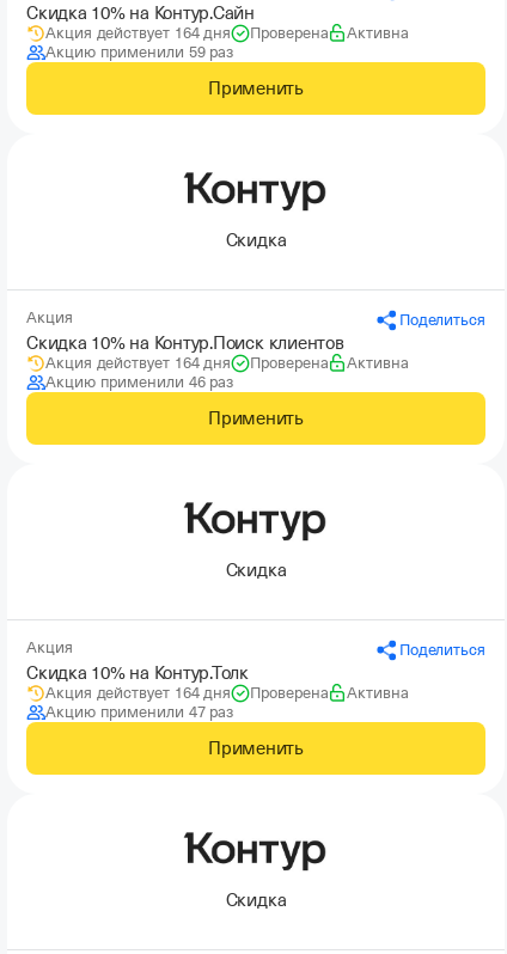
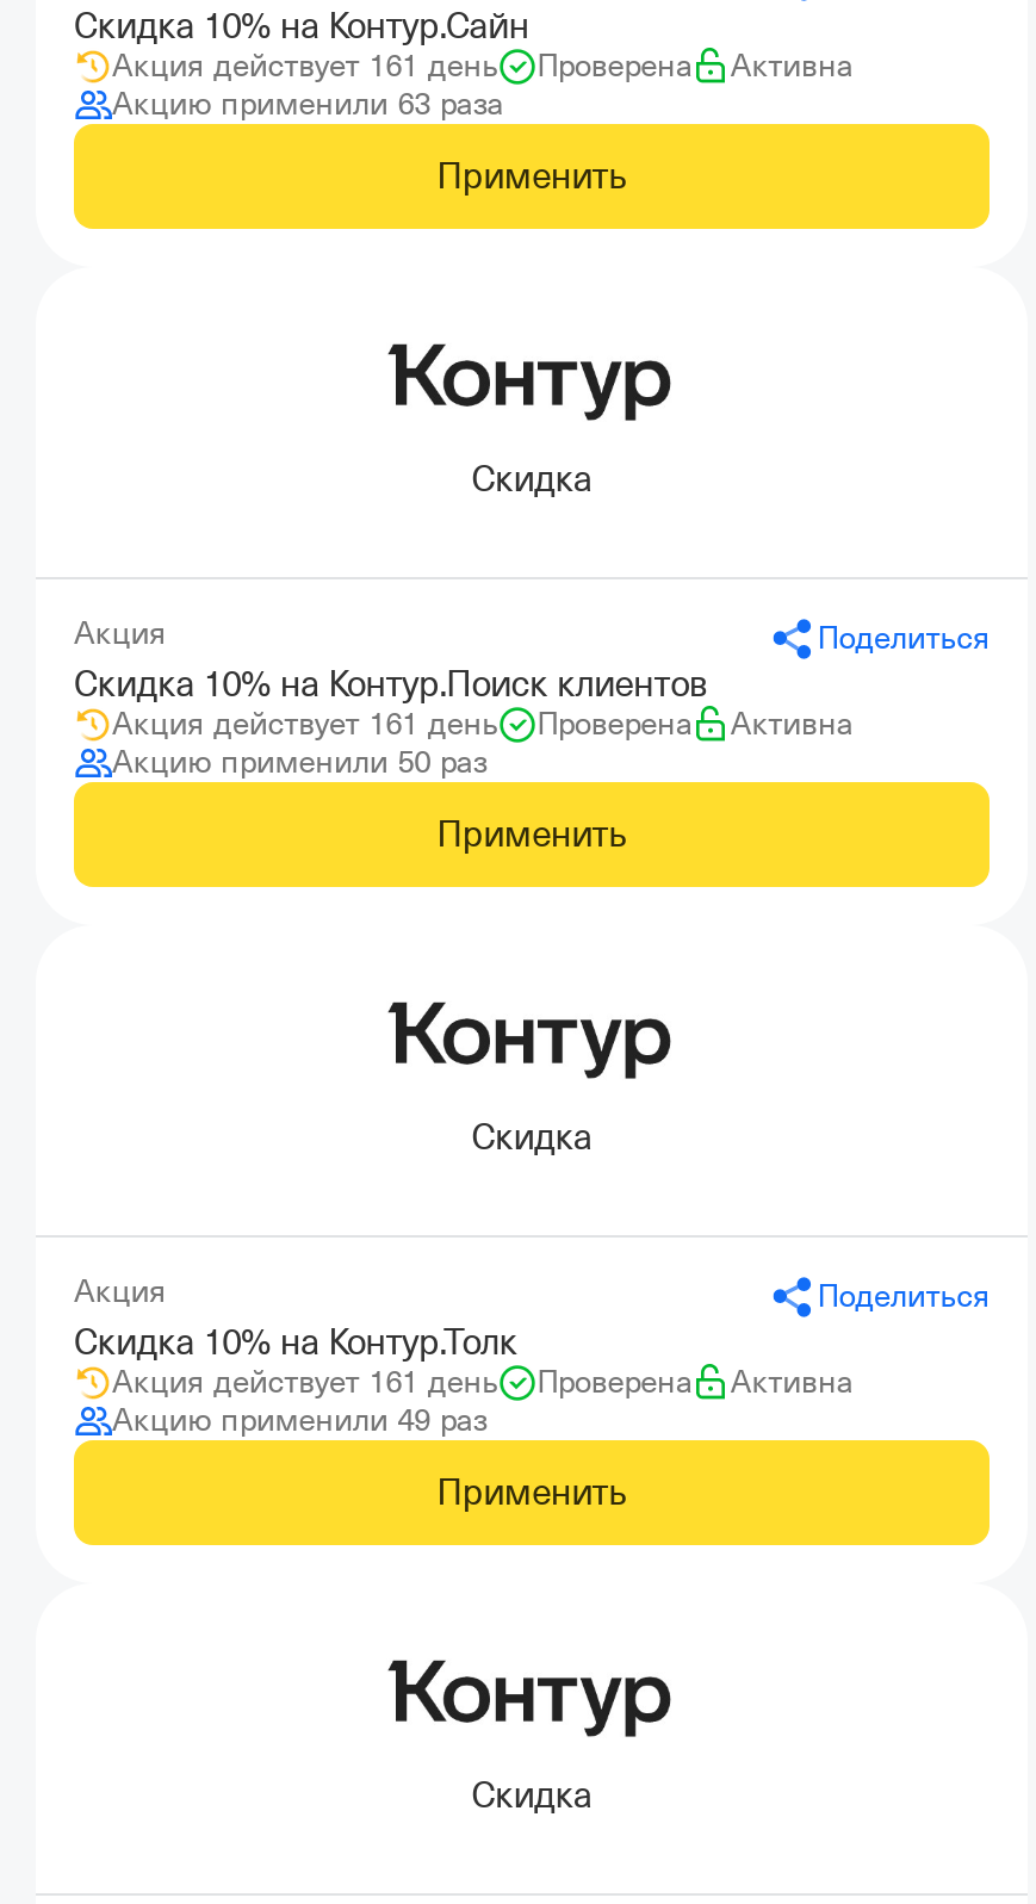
- Акция действует 164 дня
+ Акция действует 161 день

- Акцию применили 59 раз
+ Акцию применили 63 раза

- Акция действует 164 дня
+ Акция действует 161 день

- Акцию применили 46 раз
+ Акцию применили 50 раз

- Акция действует 164 дня
+ Акция действует 161 день

- Акцию применили 47 раз
+ Акцию применили 49 раз
